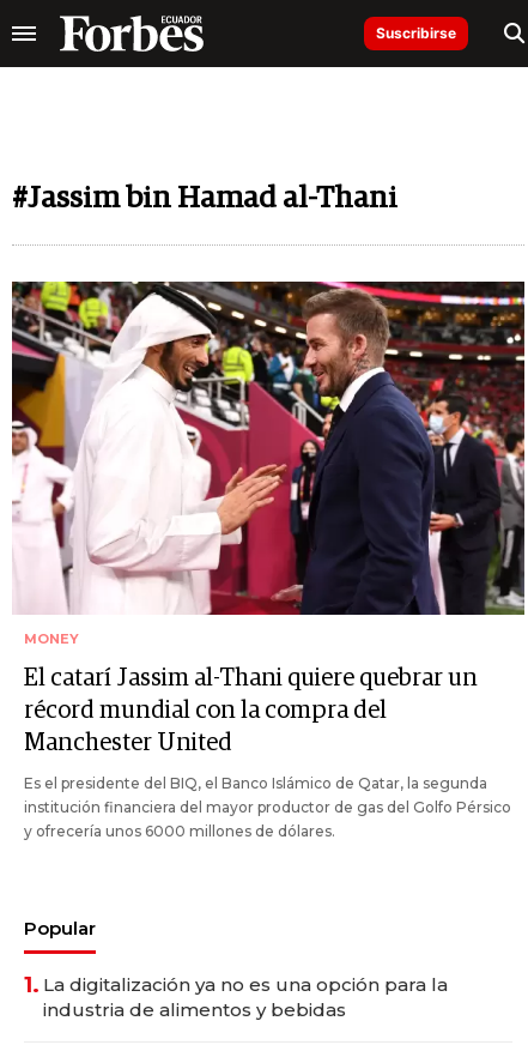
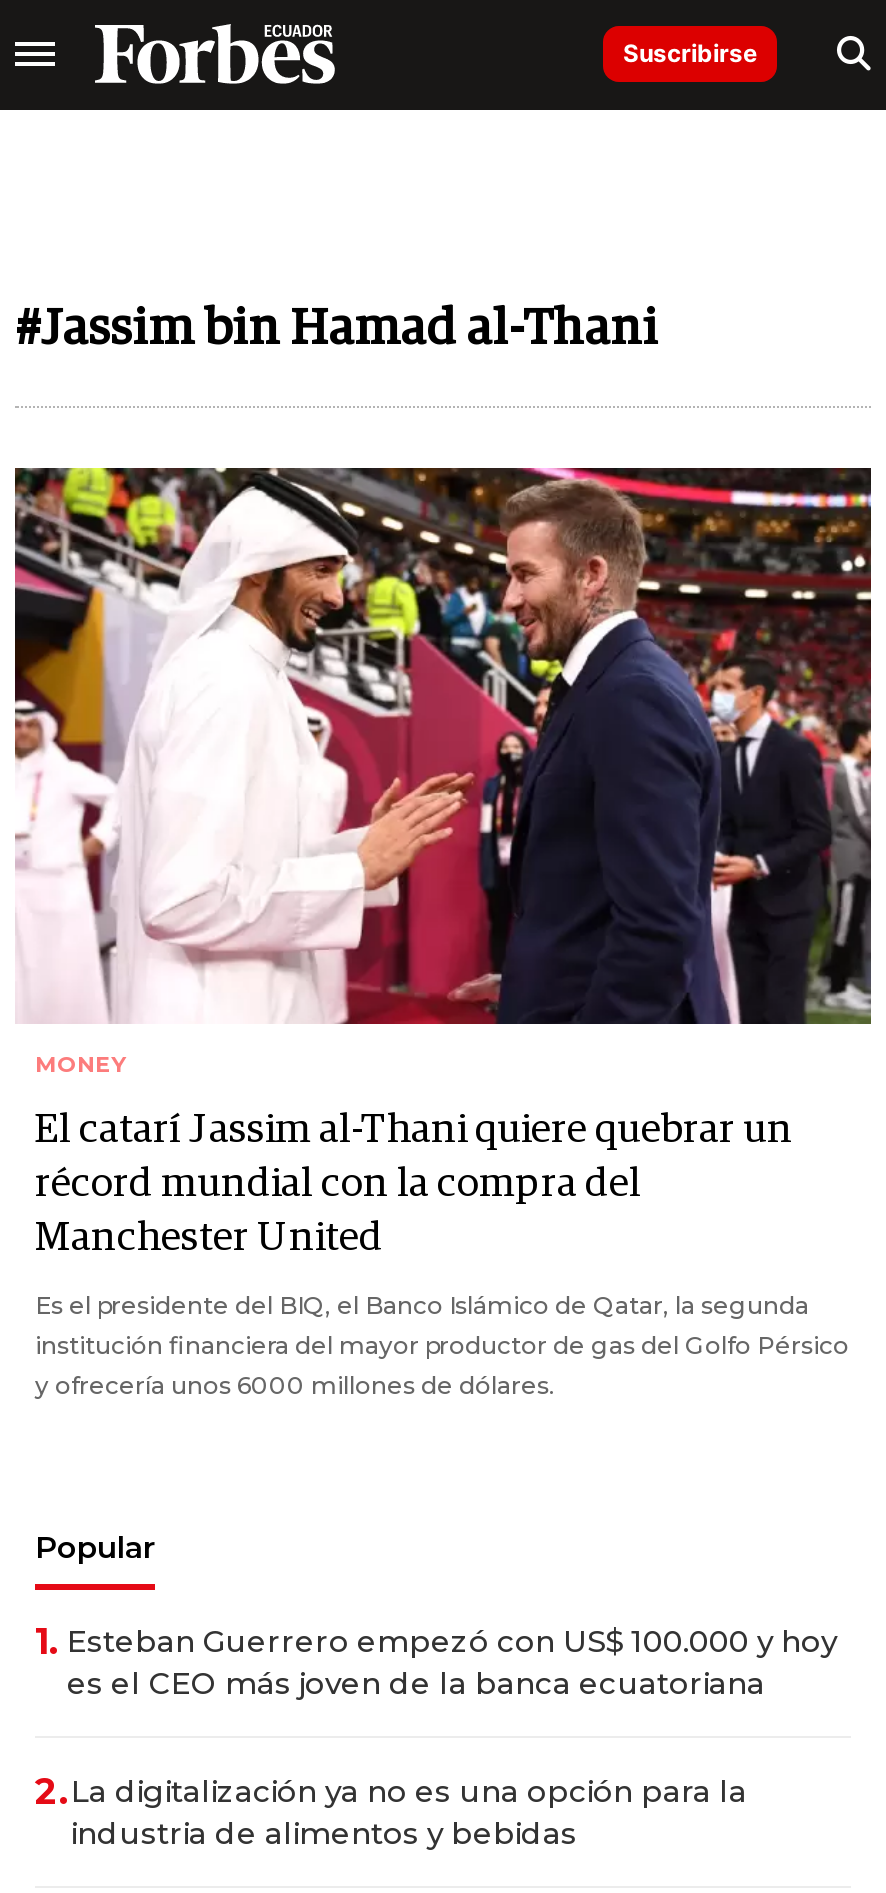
- 1. La digitalización ya no es una opción para la
+ 1. Esteban Guerrero empezó con US$ 100.000 y hoy
+ es el CEO más joven de la banca ecuatoriana
+ 2.La digitalización ya no es una opción para la
